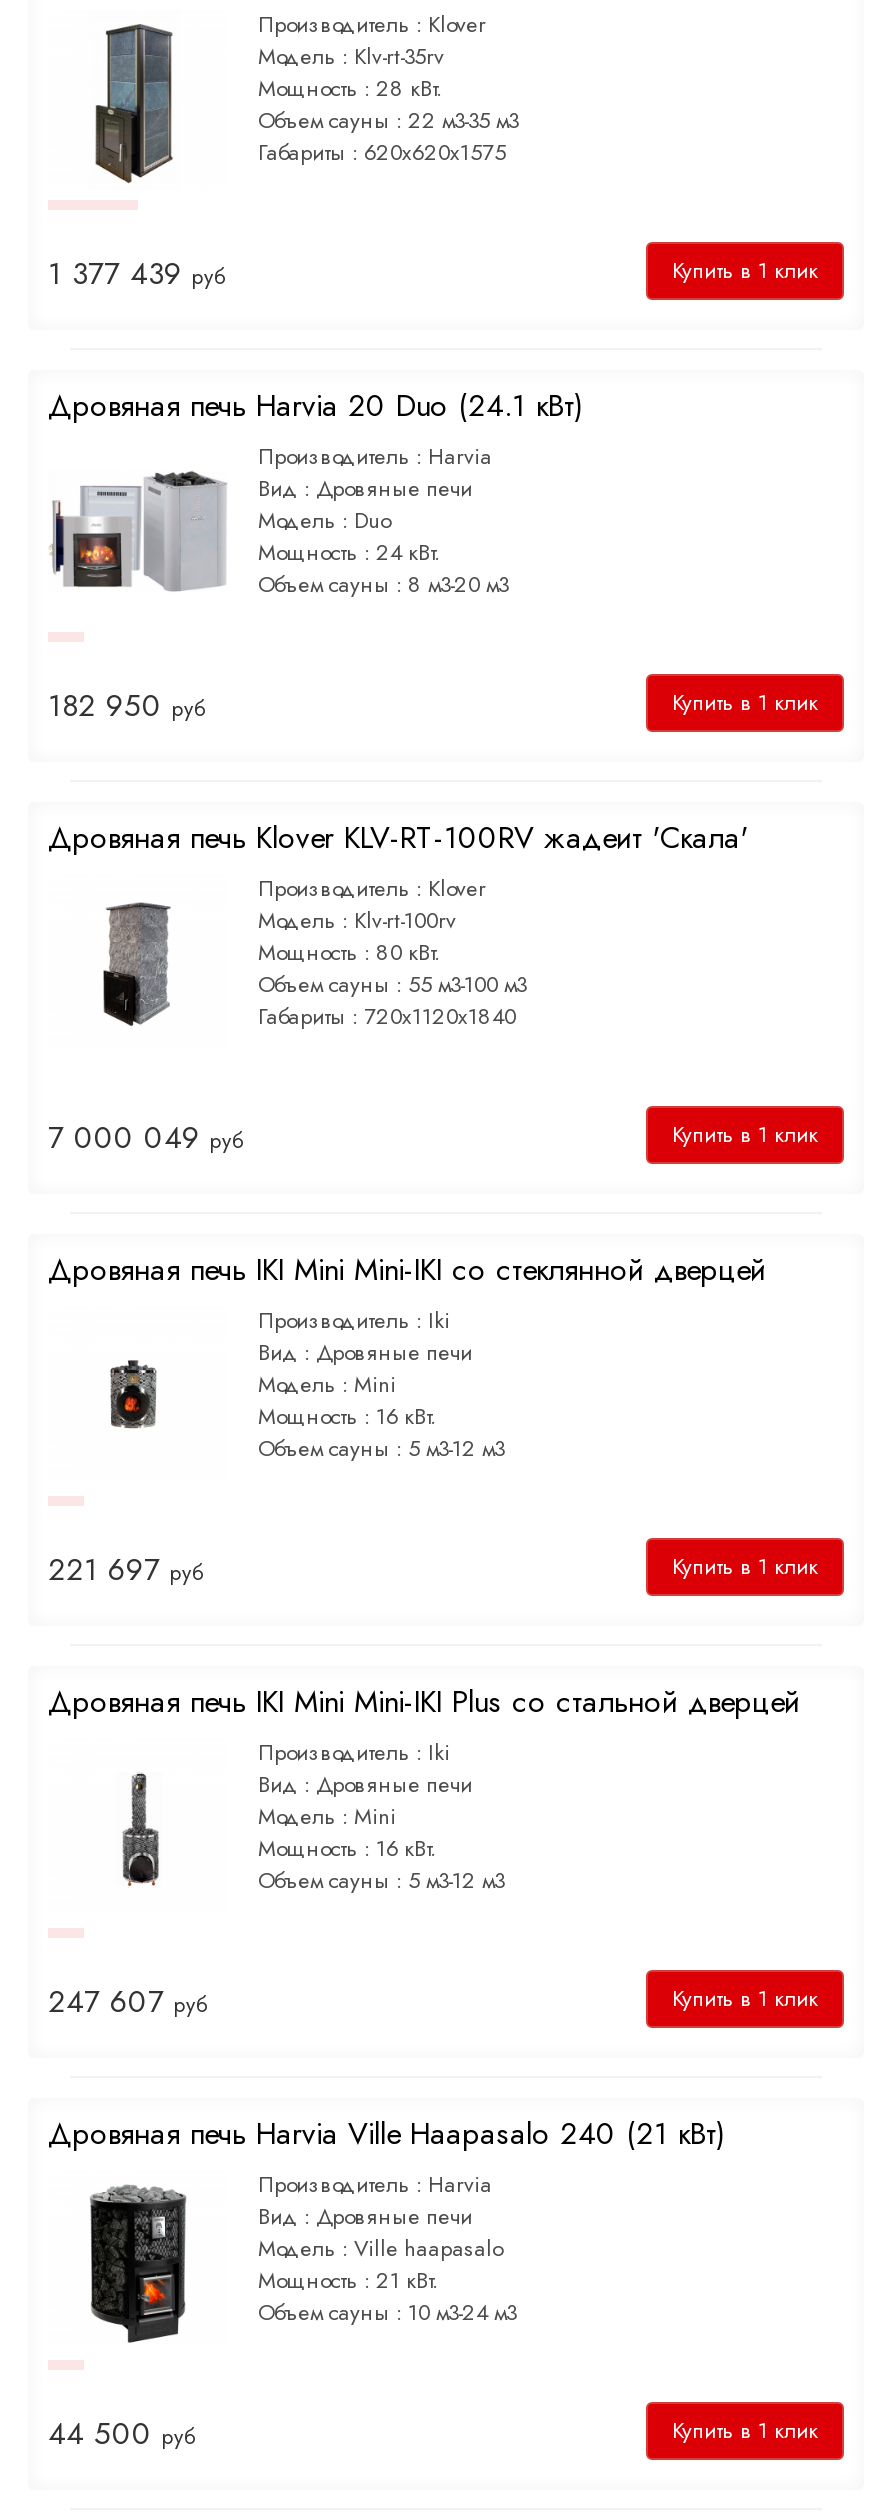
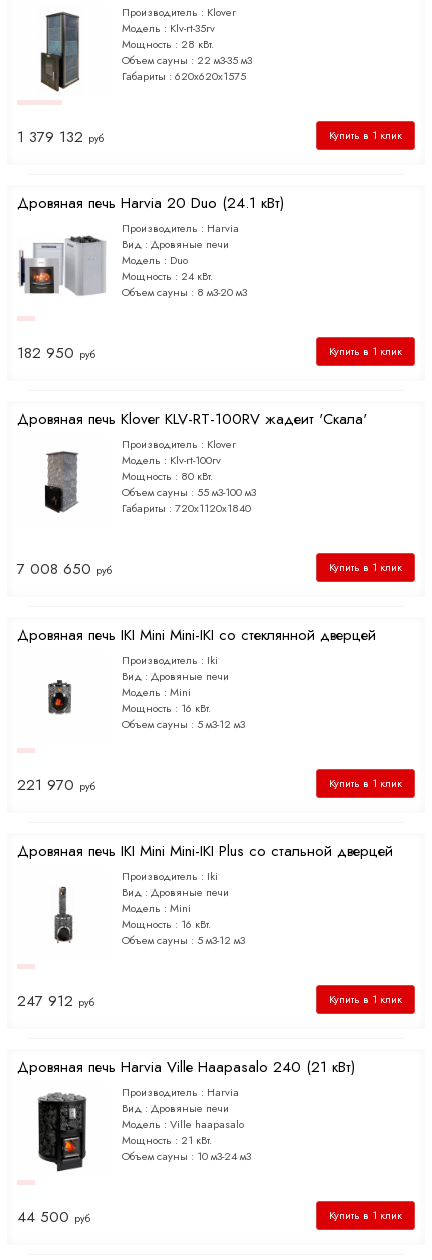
- 1 377 439 руб
+ 1 379 132 руб

- 7 000 049 руб
+ 7 008 650 руб

- 221 697 руб
+ 221 970 руб

- 247 607 руб
+ 247 912 руб
